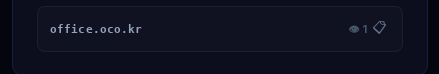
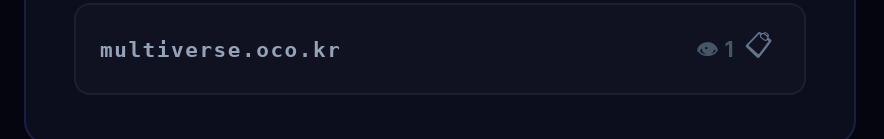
- office.oco.kr
+ multiverse.oco.kr
